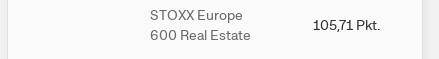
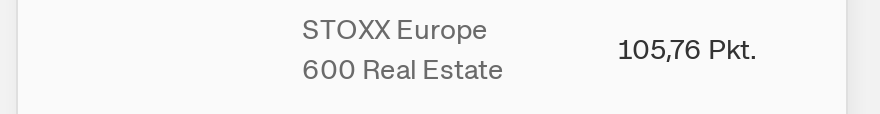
- 105,71 Pkt.
+ 105,76 Pkt.
